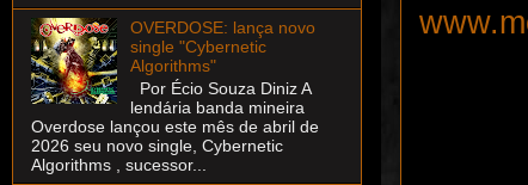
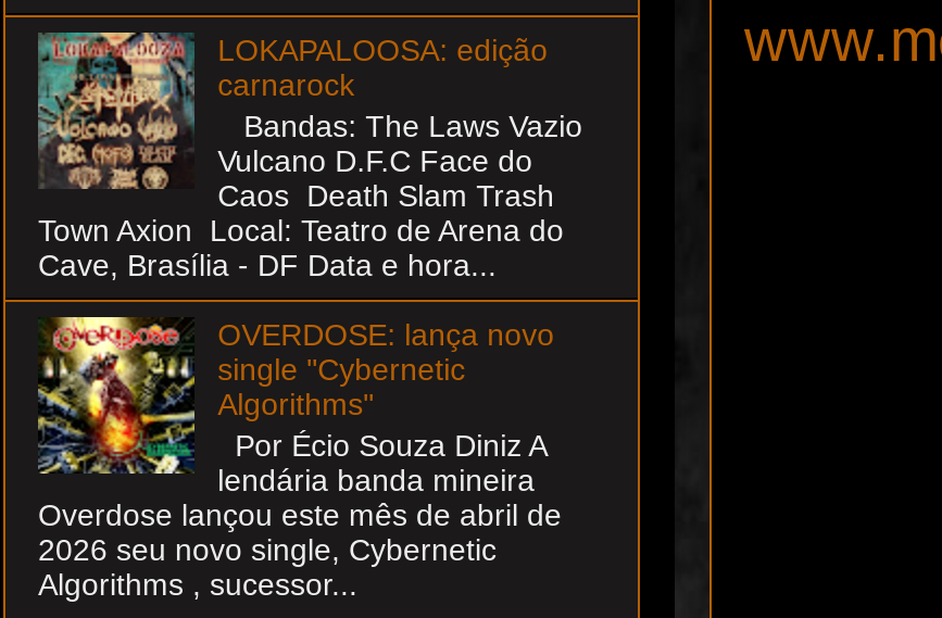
+ [image]
+ LOKAPALOOSA: edição
+ carnarock
+ Bandas: The Laws Vazio
+ Vulcano D.F.C Face do
+ Caos Death Slam Trash
+ Town Axion Local: Teatro de Arena do
+ Cave, Brasília - DF Data e hora...
